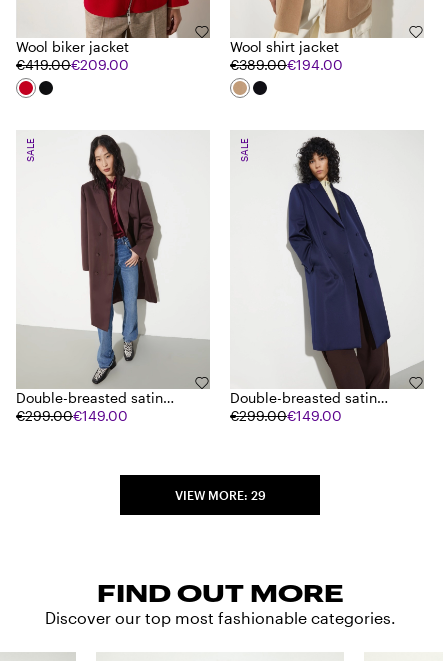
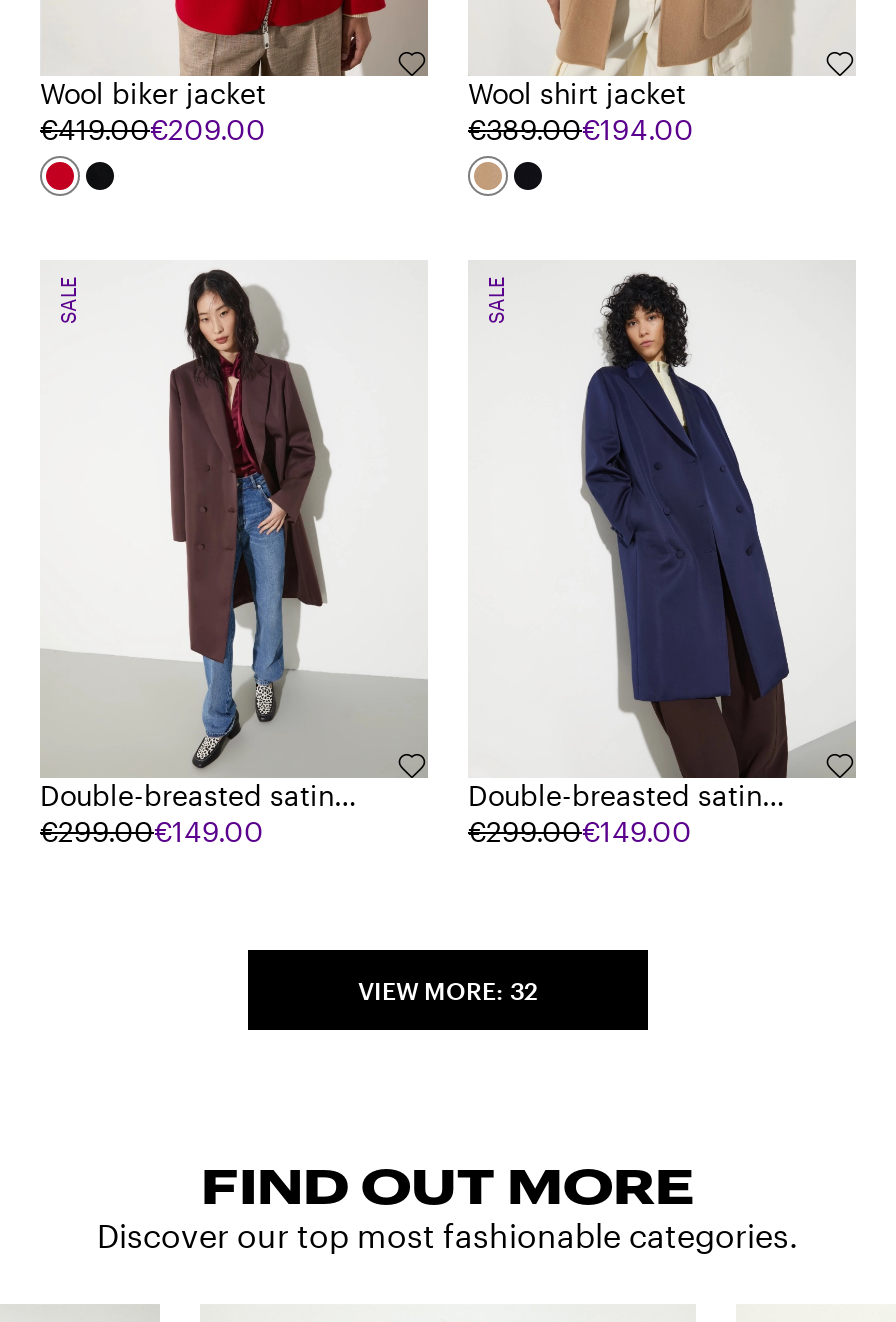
- VIEW MORE: 29
+ VIEW MORE: 32
